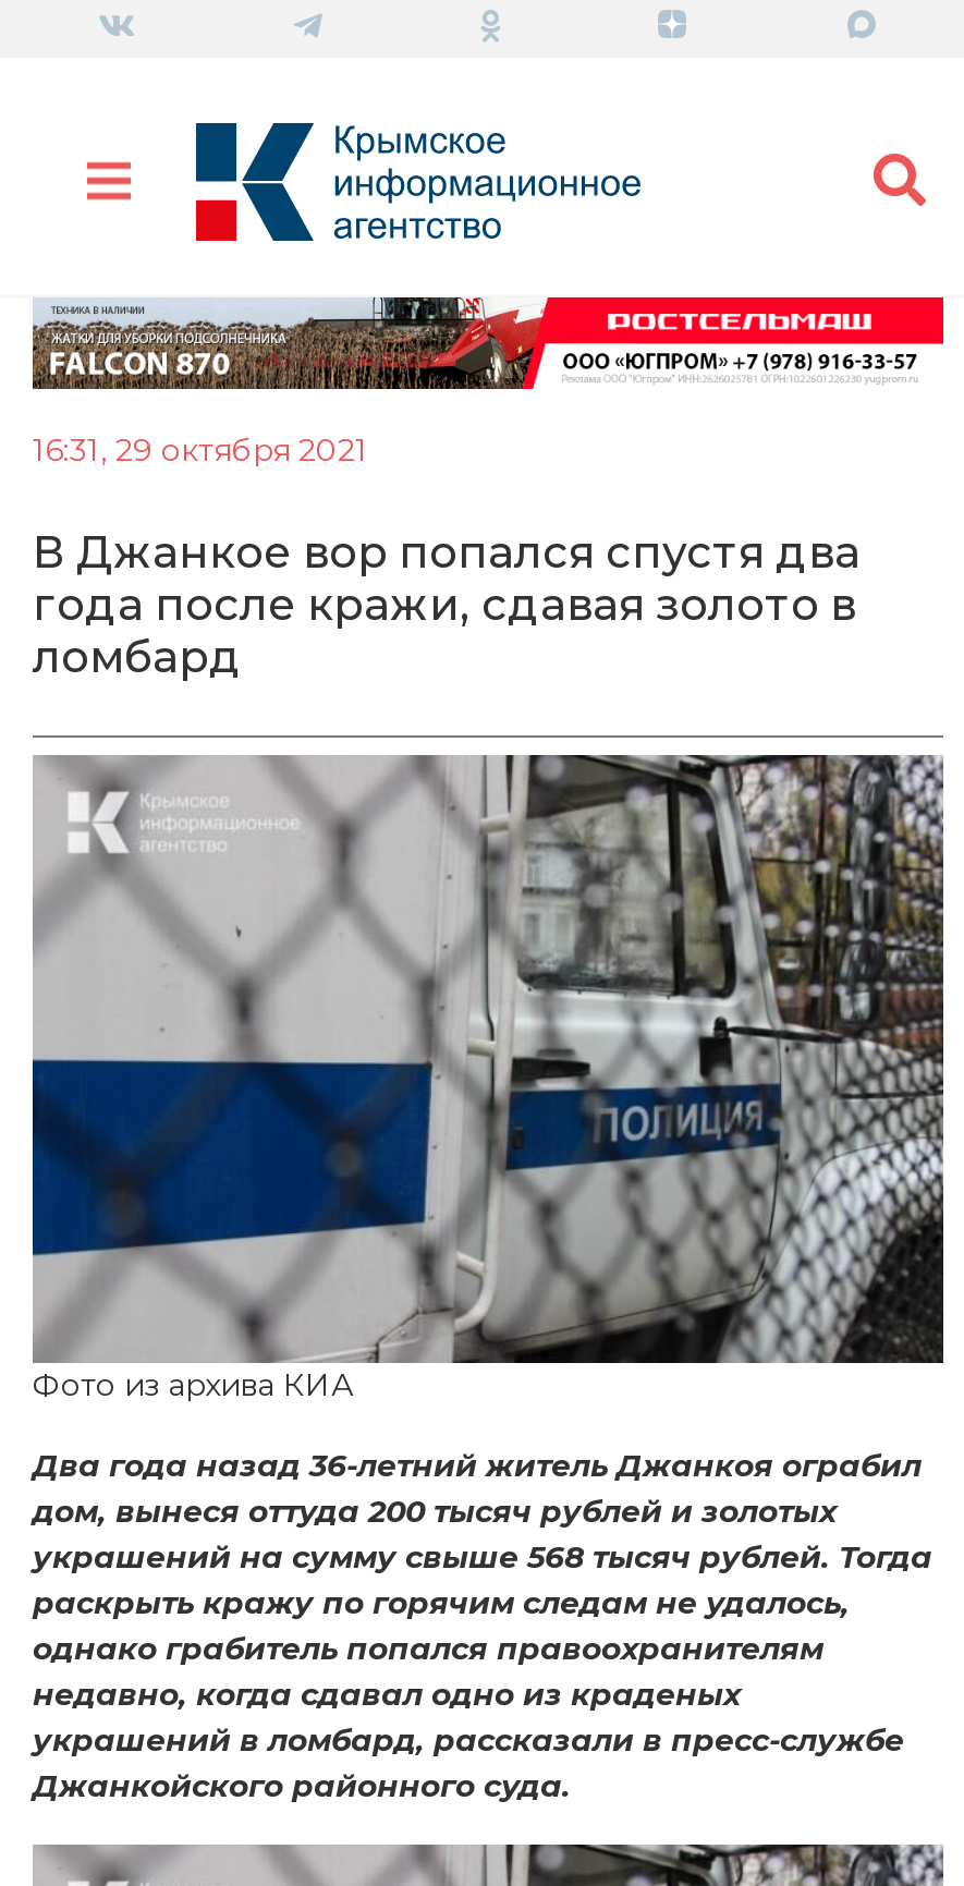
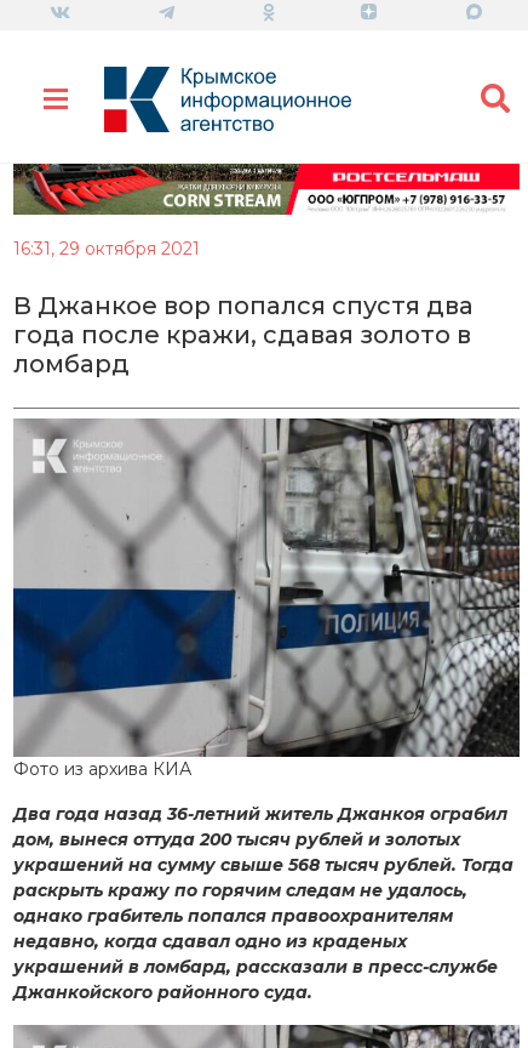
- [image]
+ [image]
